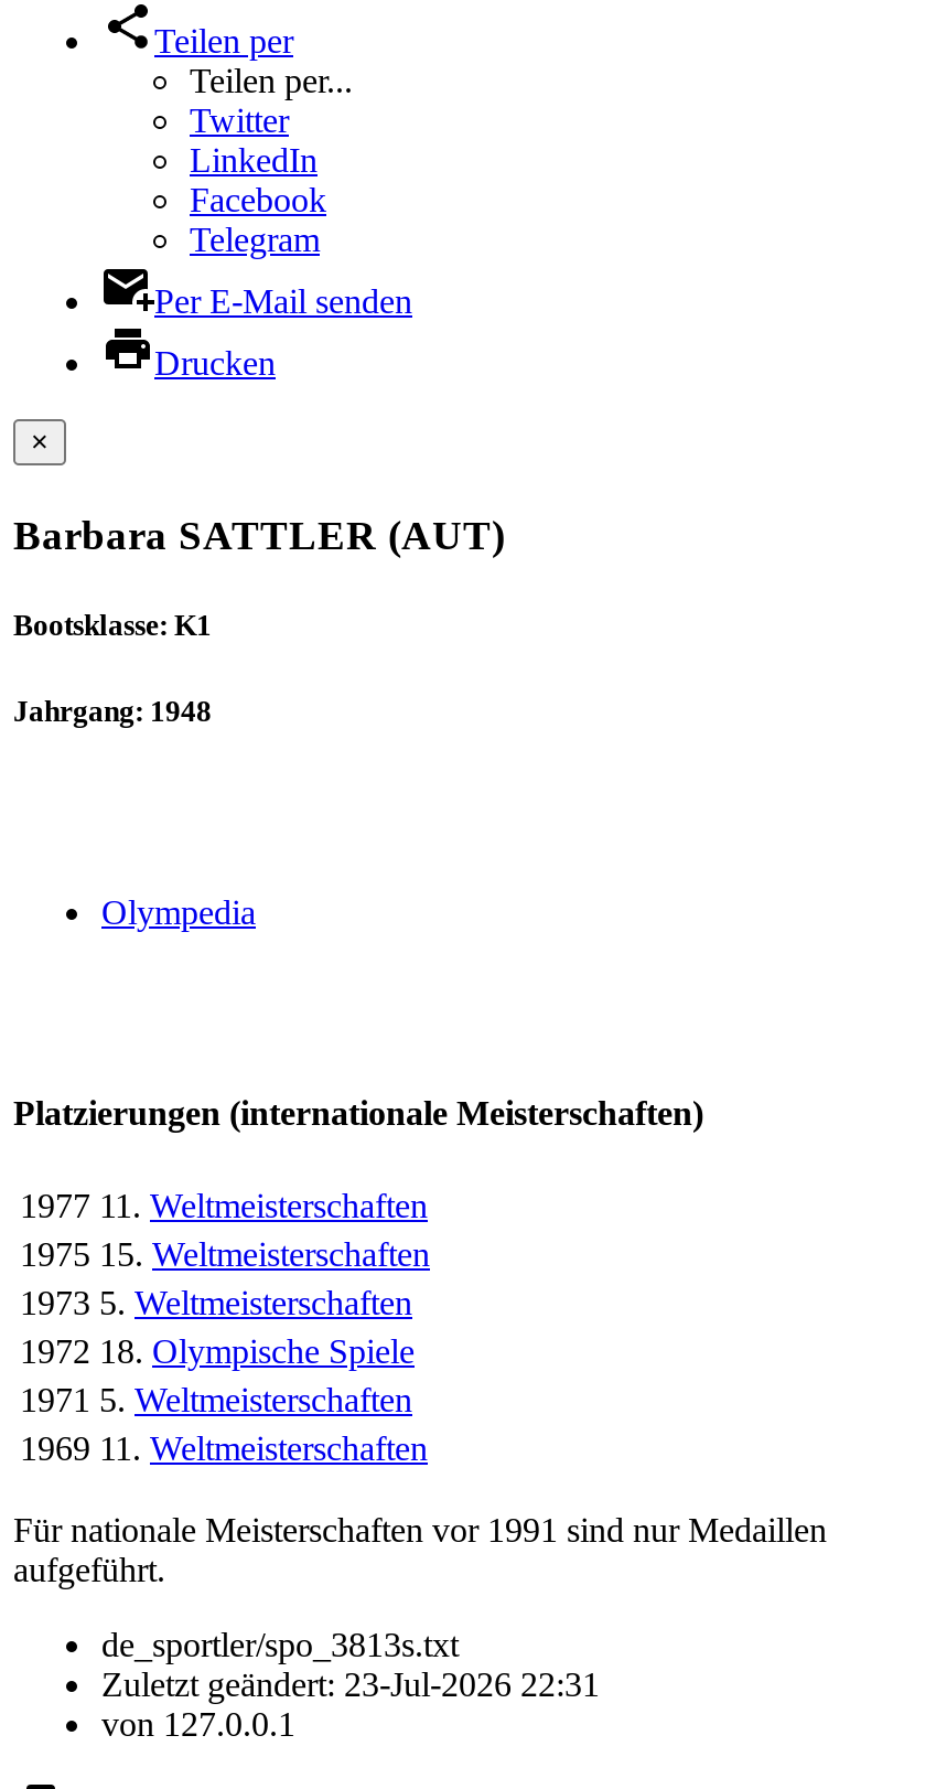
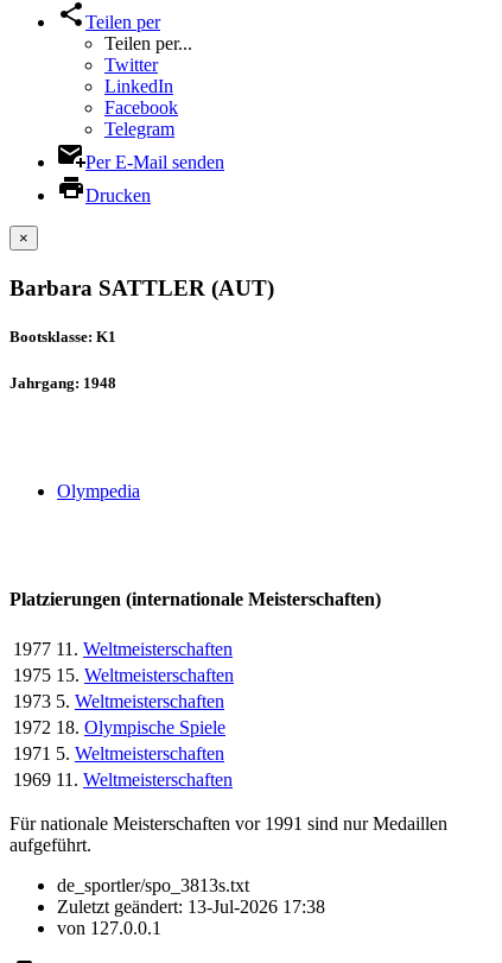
- Zuletzt geändert: 23-Jul-2026 22:31
+ Zuletzt geändert: 13-Jul-2026 17:38
